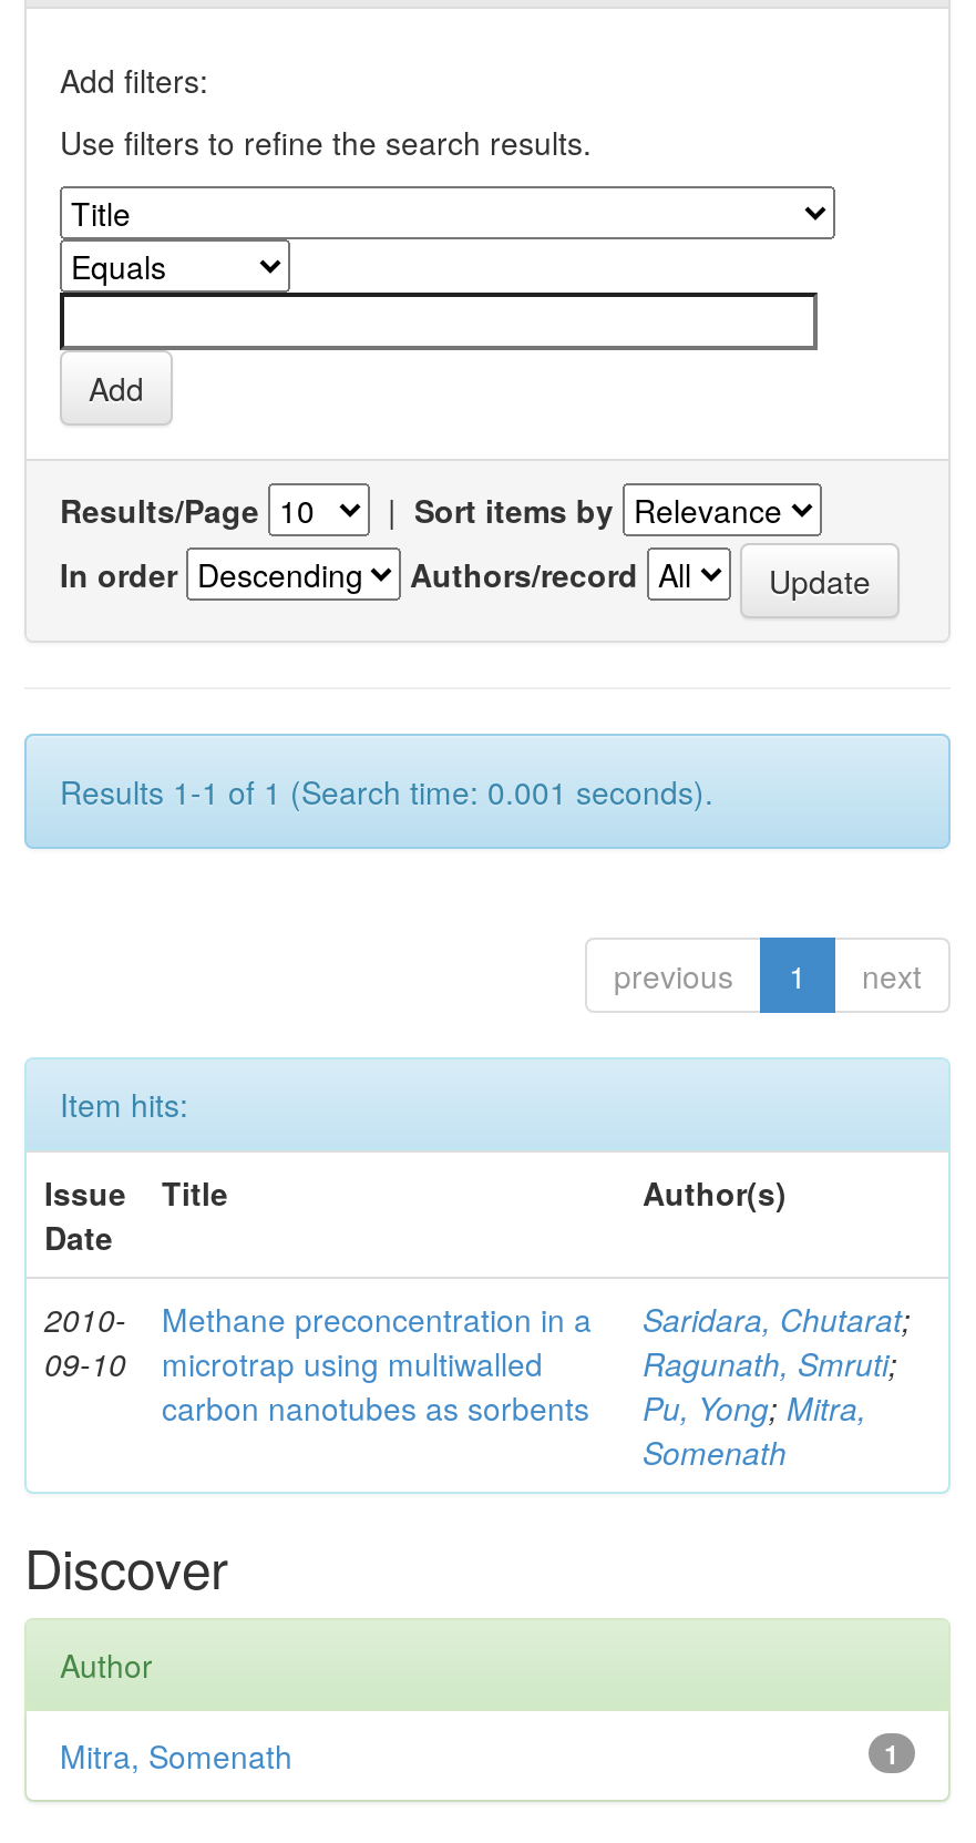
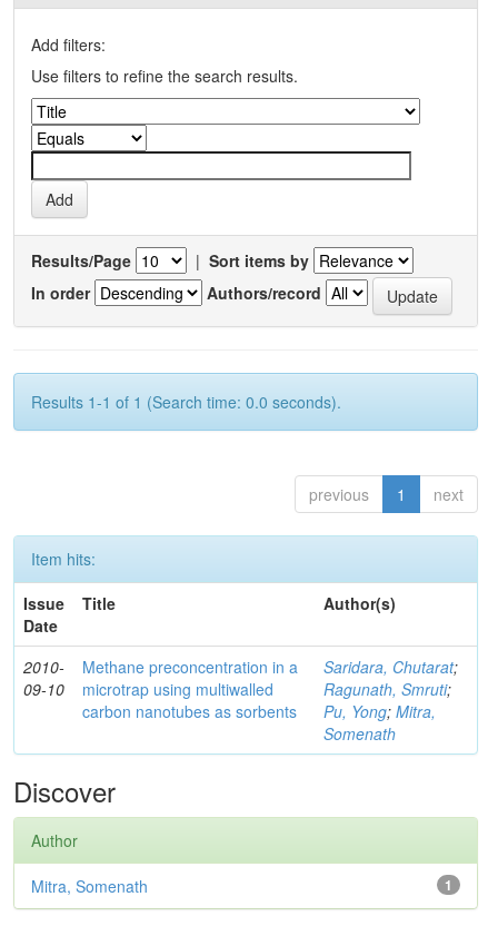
- Results 1-1 of 1 (Search time: 0.001 seconds).
+ Results 1-1 of 1 (Search time: 0.0 seconds).
